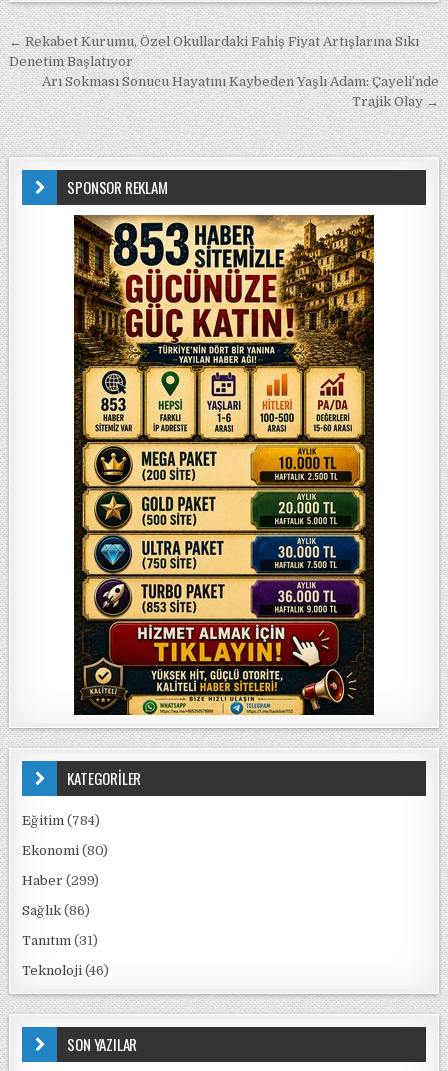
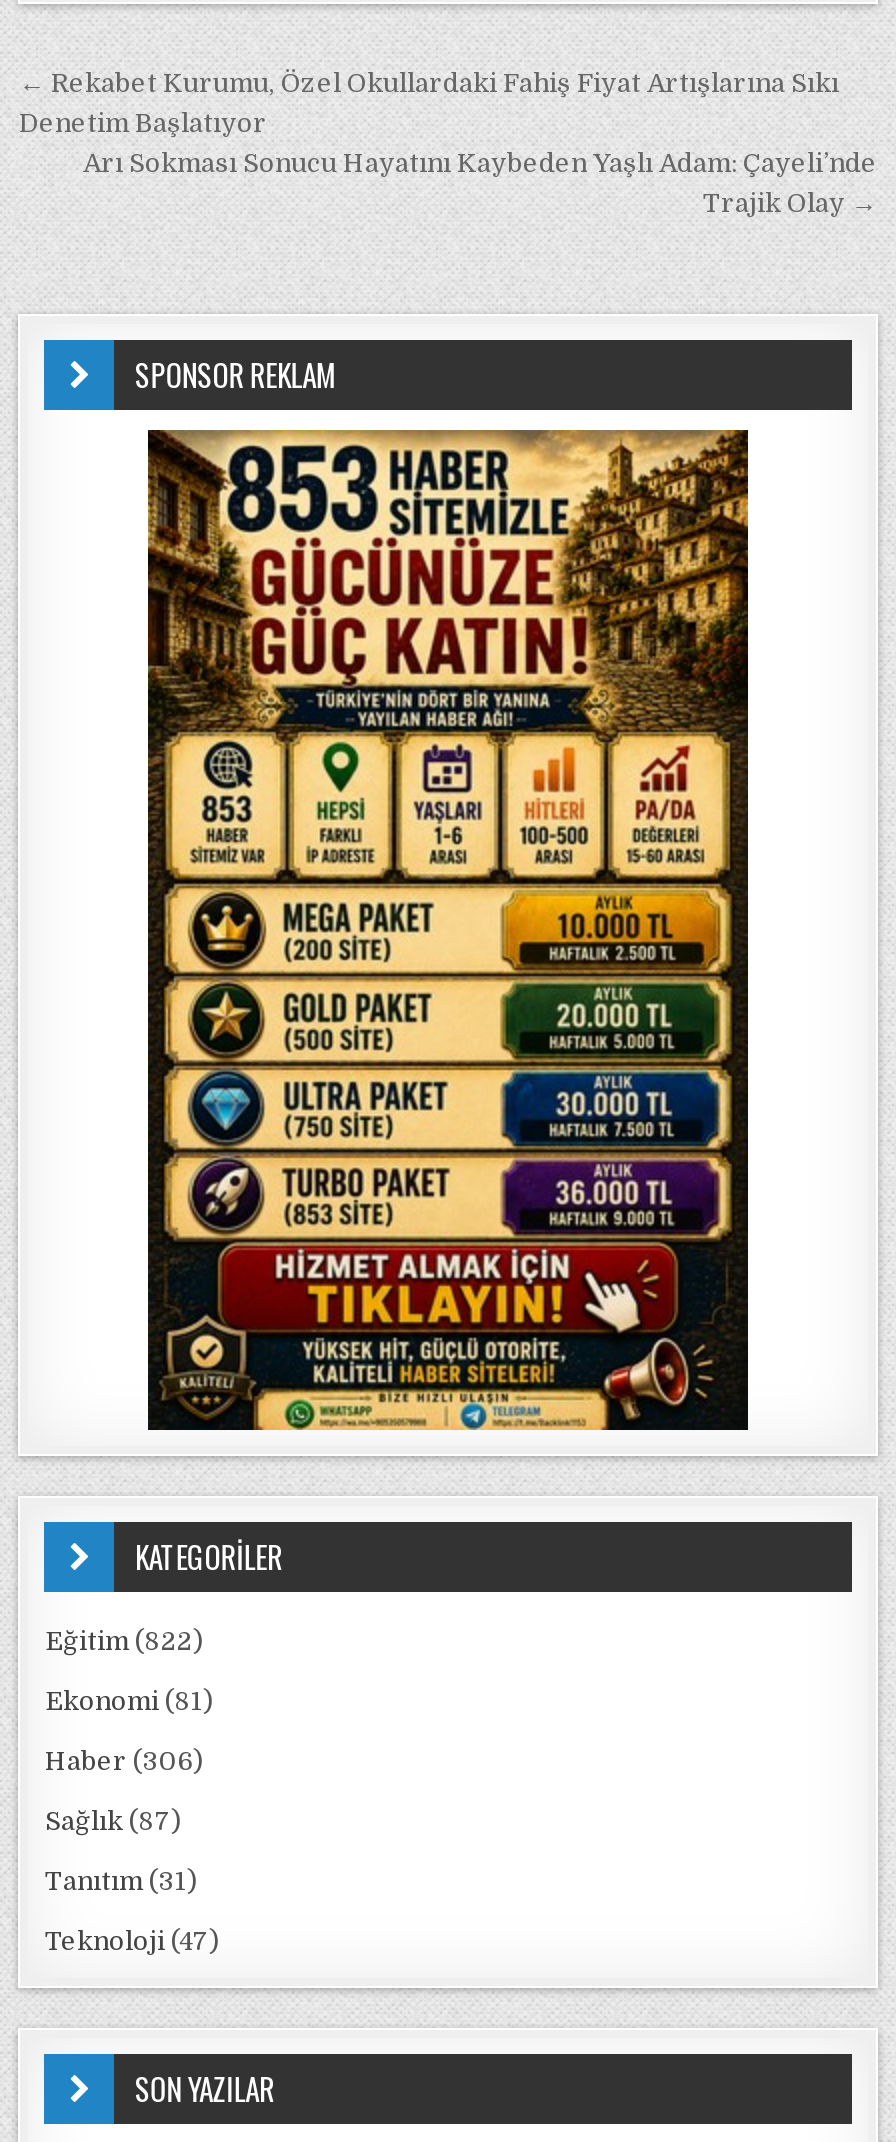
- Eğitim (784)
+ Eğitim (822)

- Ekonomi (80)
+ Ekonomi (81)

- Haber (299)
+ Haber (306)

- Sağlık (86)
+ Sağlık (87)

- Teknoloji (46)
+ Teknoloji (47)
